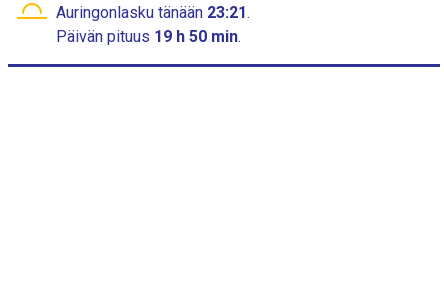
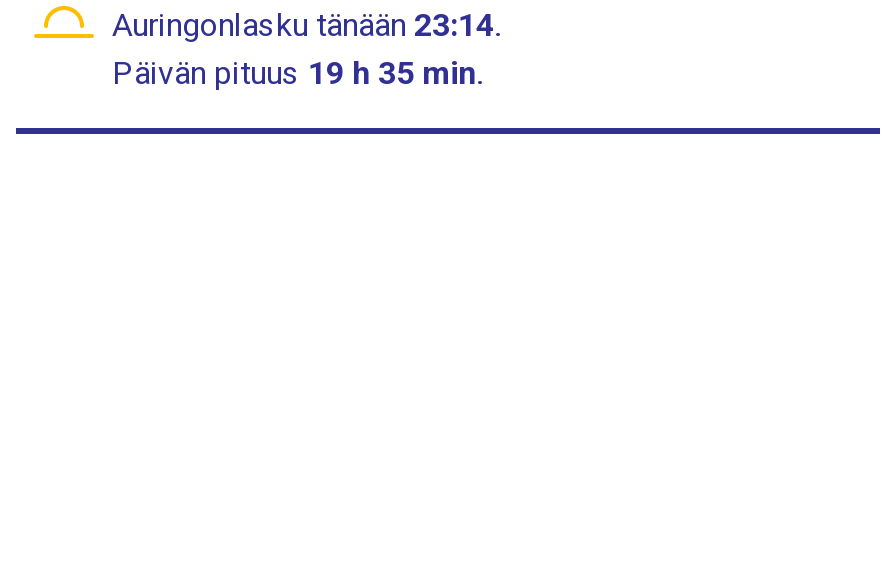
- Auringonlasku tänään 23:21.
+ Auringonlasku tänään 23:14.

- Päivän pituus 19 h 50 min.
+ Päivän pituus 19 h 35 min.
